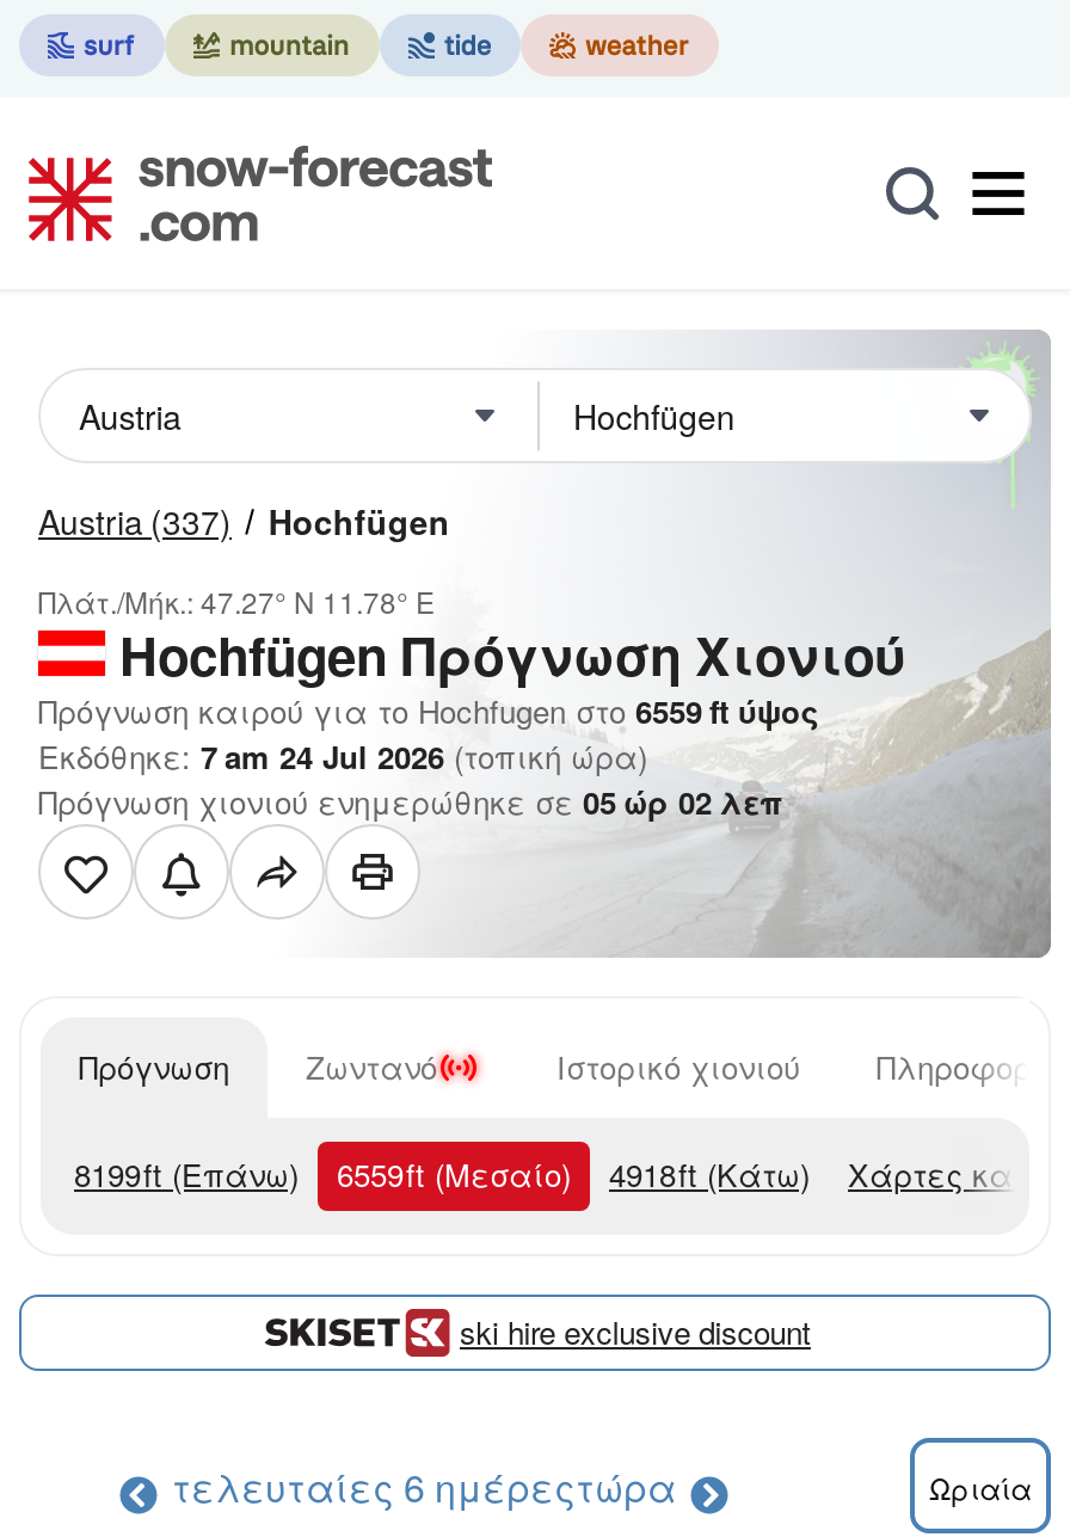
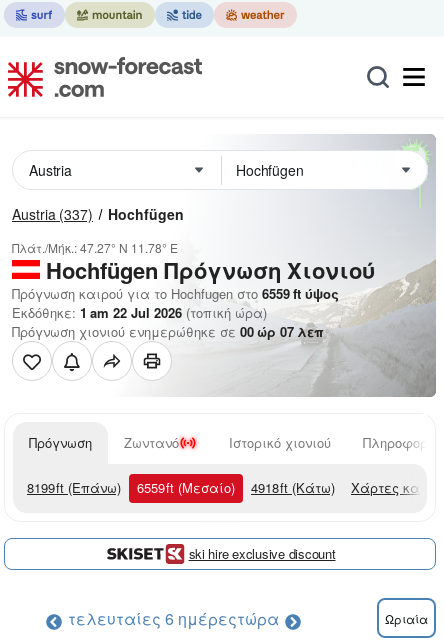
- Εκδόθηκε: 7 am 24 Jul 2026 (τοπική ώρα)
+ Εκδόθηκε: 1 am 22 Jul 2026 (τοπική ώρα)

- Πρόγνωση χιονιού ενημερώθηκε σε 05 ώρ 02 λεπ
+ Πρόγνωση χιονιού ενημερώθηκε σε 00 ώρ 07 λεπ
